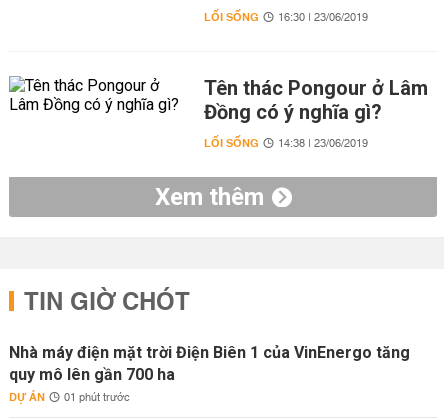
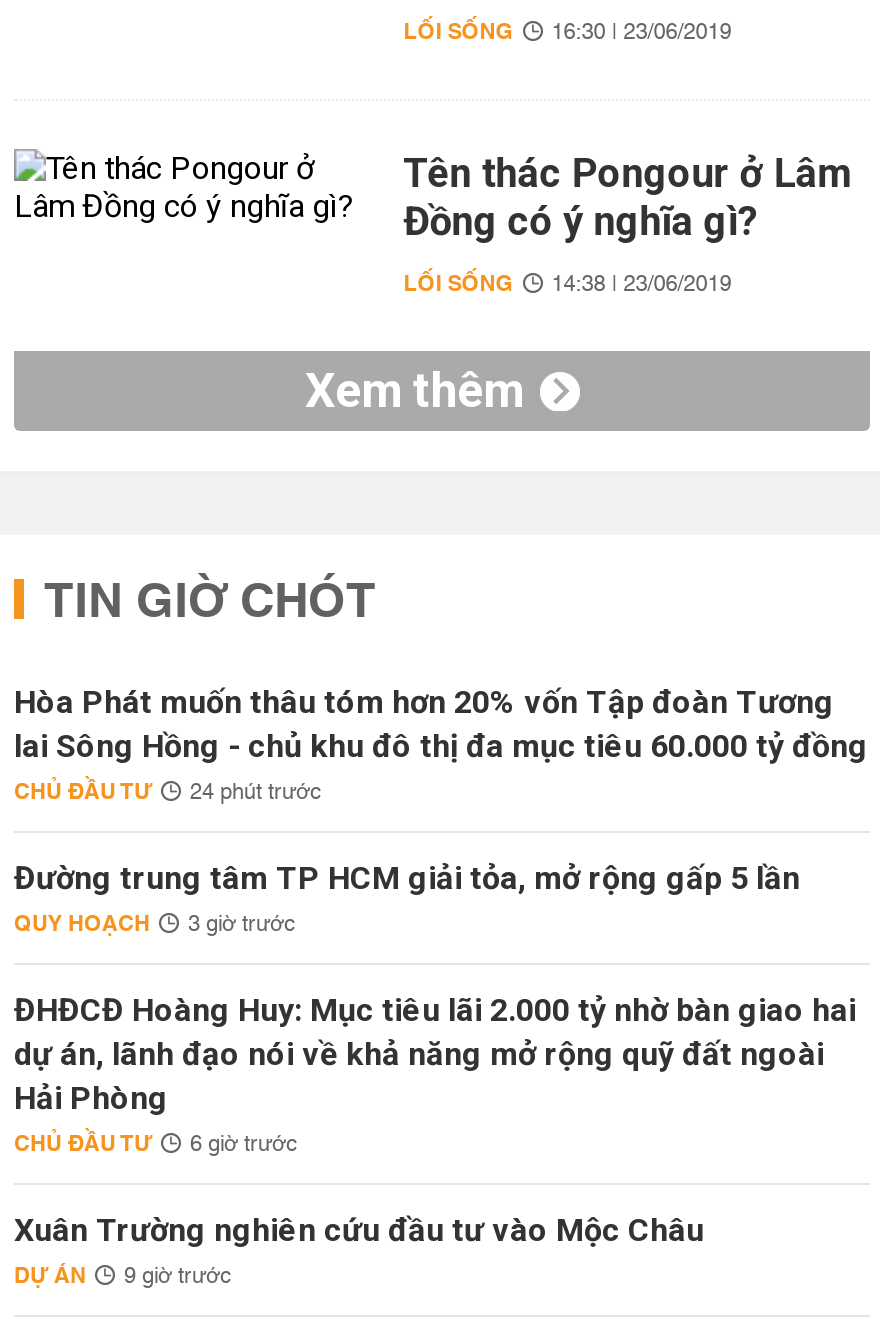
- Nhà máy điện mặt trời Điện Biên 1 của VinEnergo tăng
- quy mô lên gần 700 ha
+ Hòa Phát muốn thâu tóm hơn 20% vốn Tập đoàn Tương
+ lai Sông Hồng - chủ khu đô thị đa mục tiêu 60.000 tỷ đồng
+ CHỦ ĐẦU TƯ
+ 24 phút trước
+ Đường trung tâm TP HCM giải tỏa, mở rộng gấp 5 lần
+ QUY HOẠCH
+ 3 giờ trước
+ ĐHĐCĐ Hoàng Huy: Mục tiêu lãi 2.000 tỷ nhờ bàn giao hai
+ dự án, lãnh đạo nói về khả năng mở rộng quỹ đất ngoài
+ Hải Phòng
+ CHỦ ĐẦU TƯ
+ 6 giờ trước
+ Xuân Trường nghiên cứu đầu tư vào Mộc Châu

- DỰ ÁN 01 phút trước
+ DỰ ÁN 9 giờ trước
